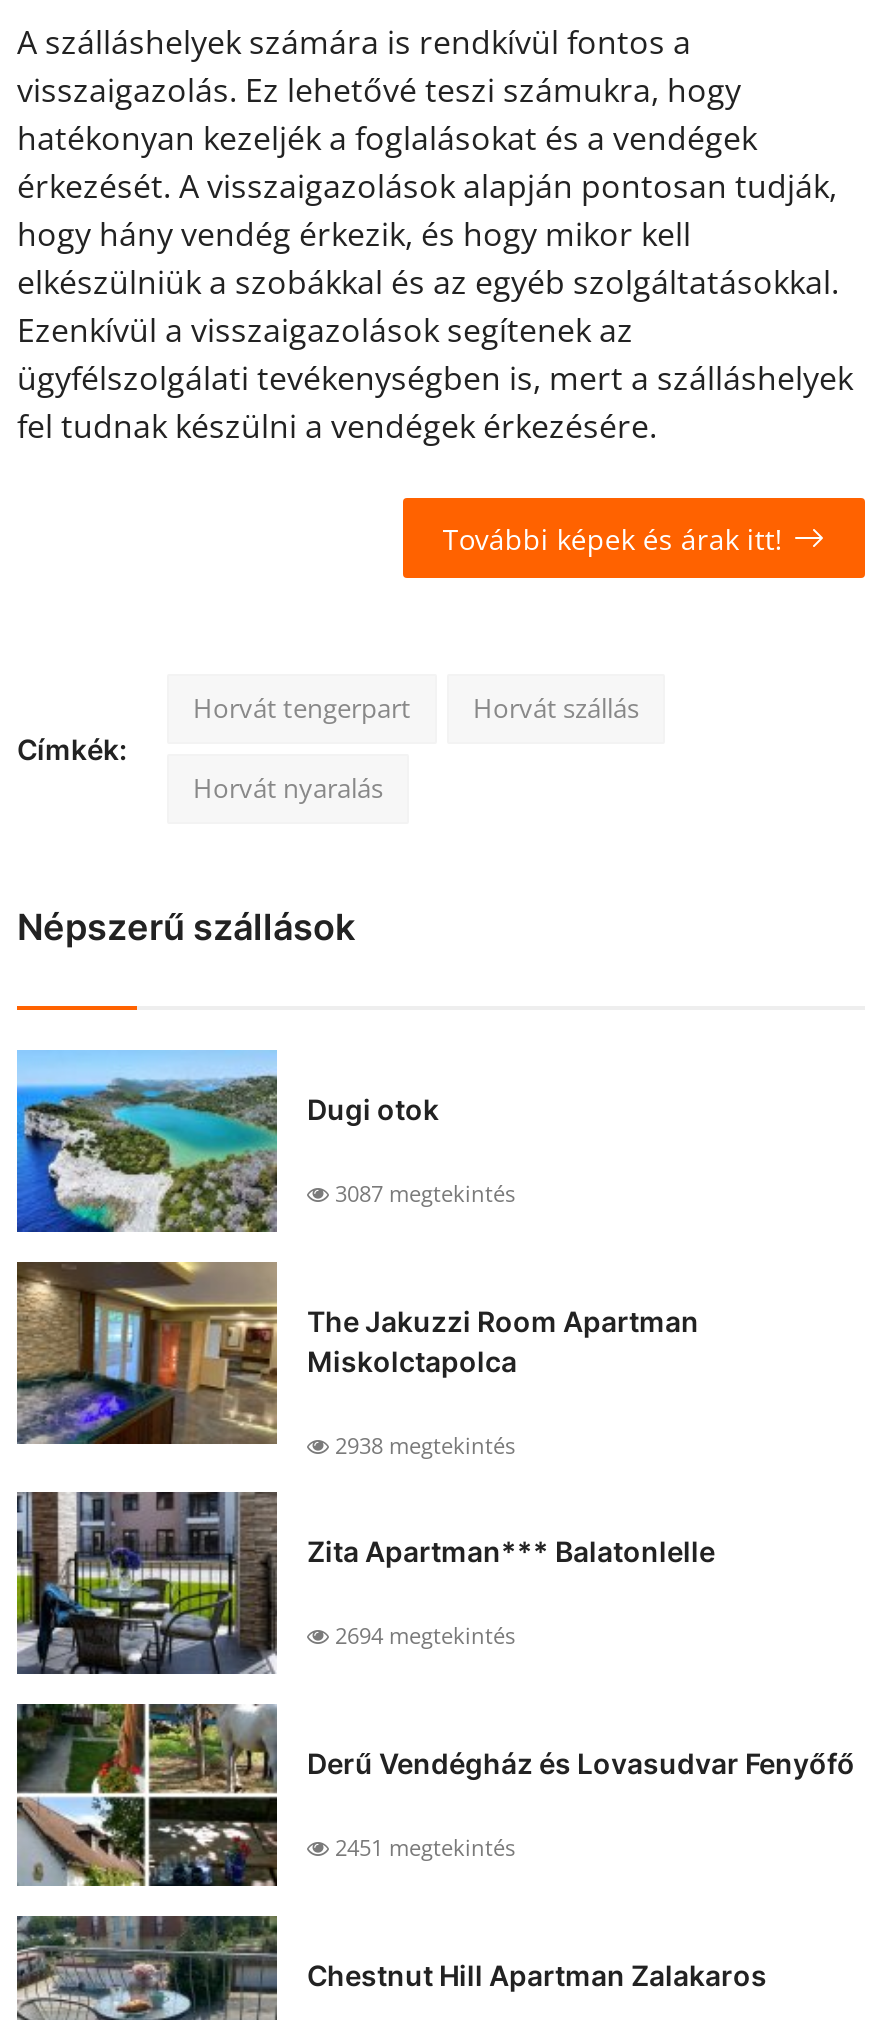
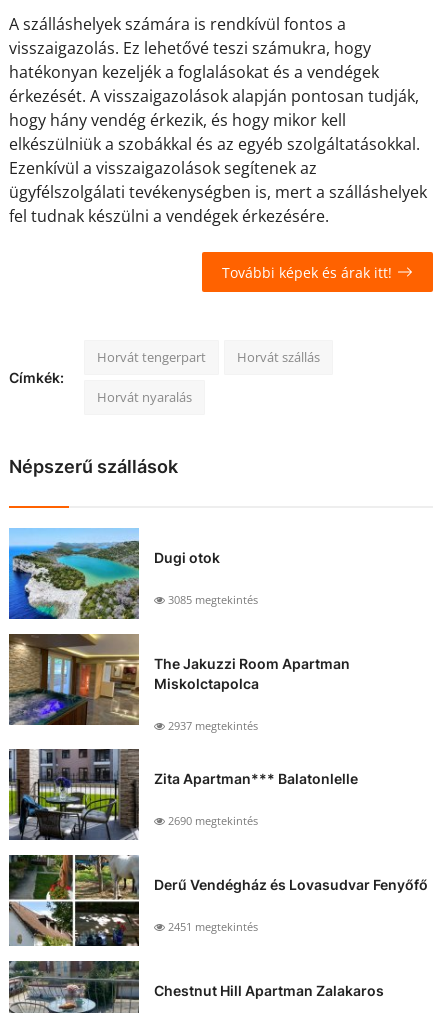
- 3087 megtekintés
+ 3085 megtekintés

- 2938 megtekintés
+ 2937 megtekintés

- 2694 megtekintés
+ 2690 megtekintés
